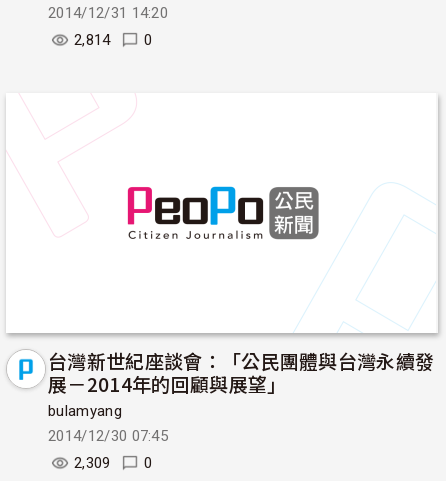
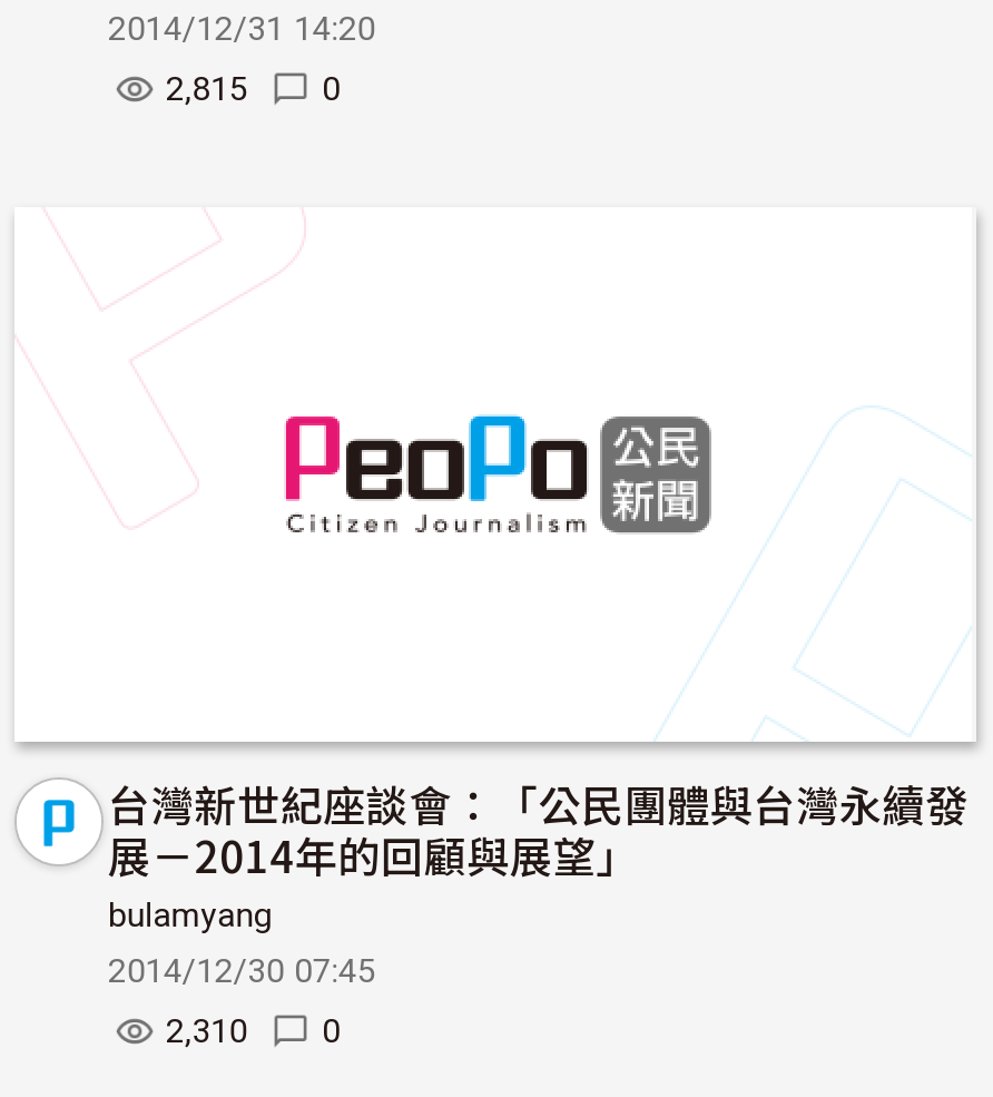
- 2,814 0
+ 2,815 0

- 2,309 0
+ 2,310 0
